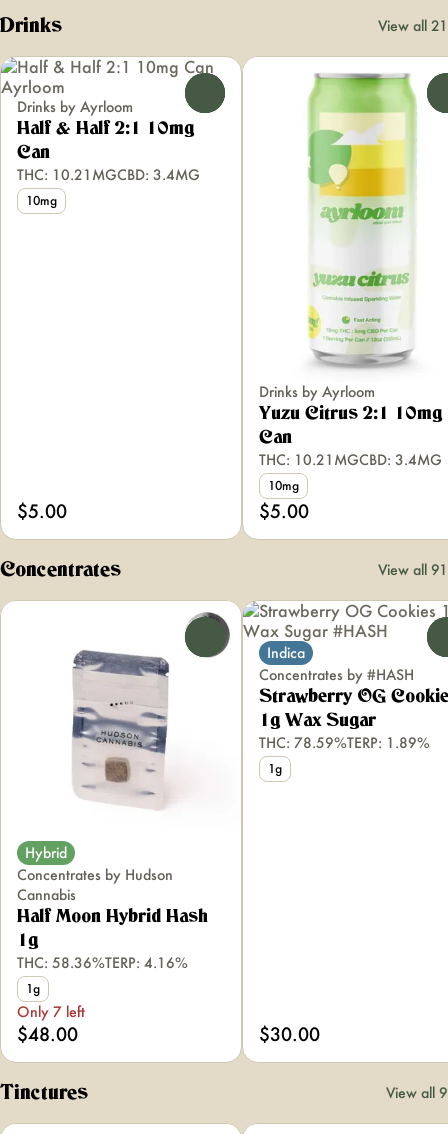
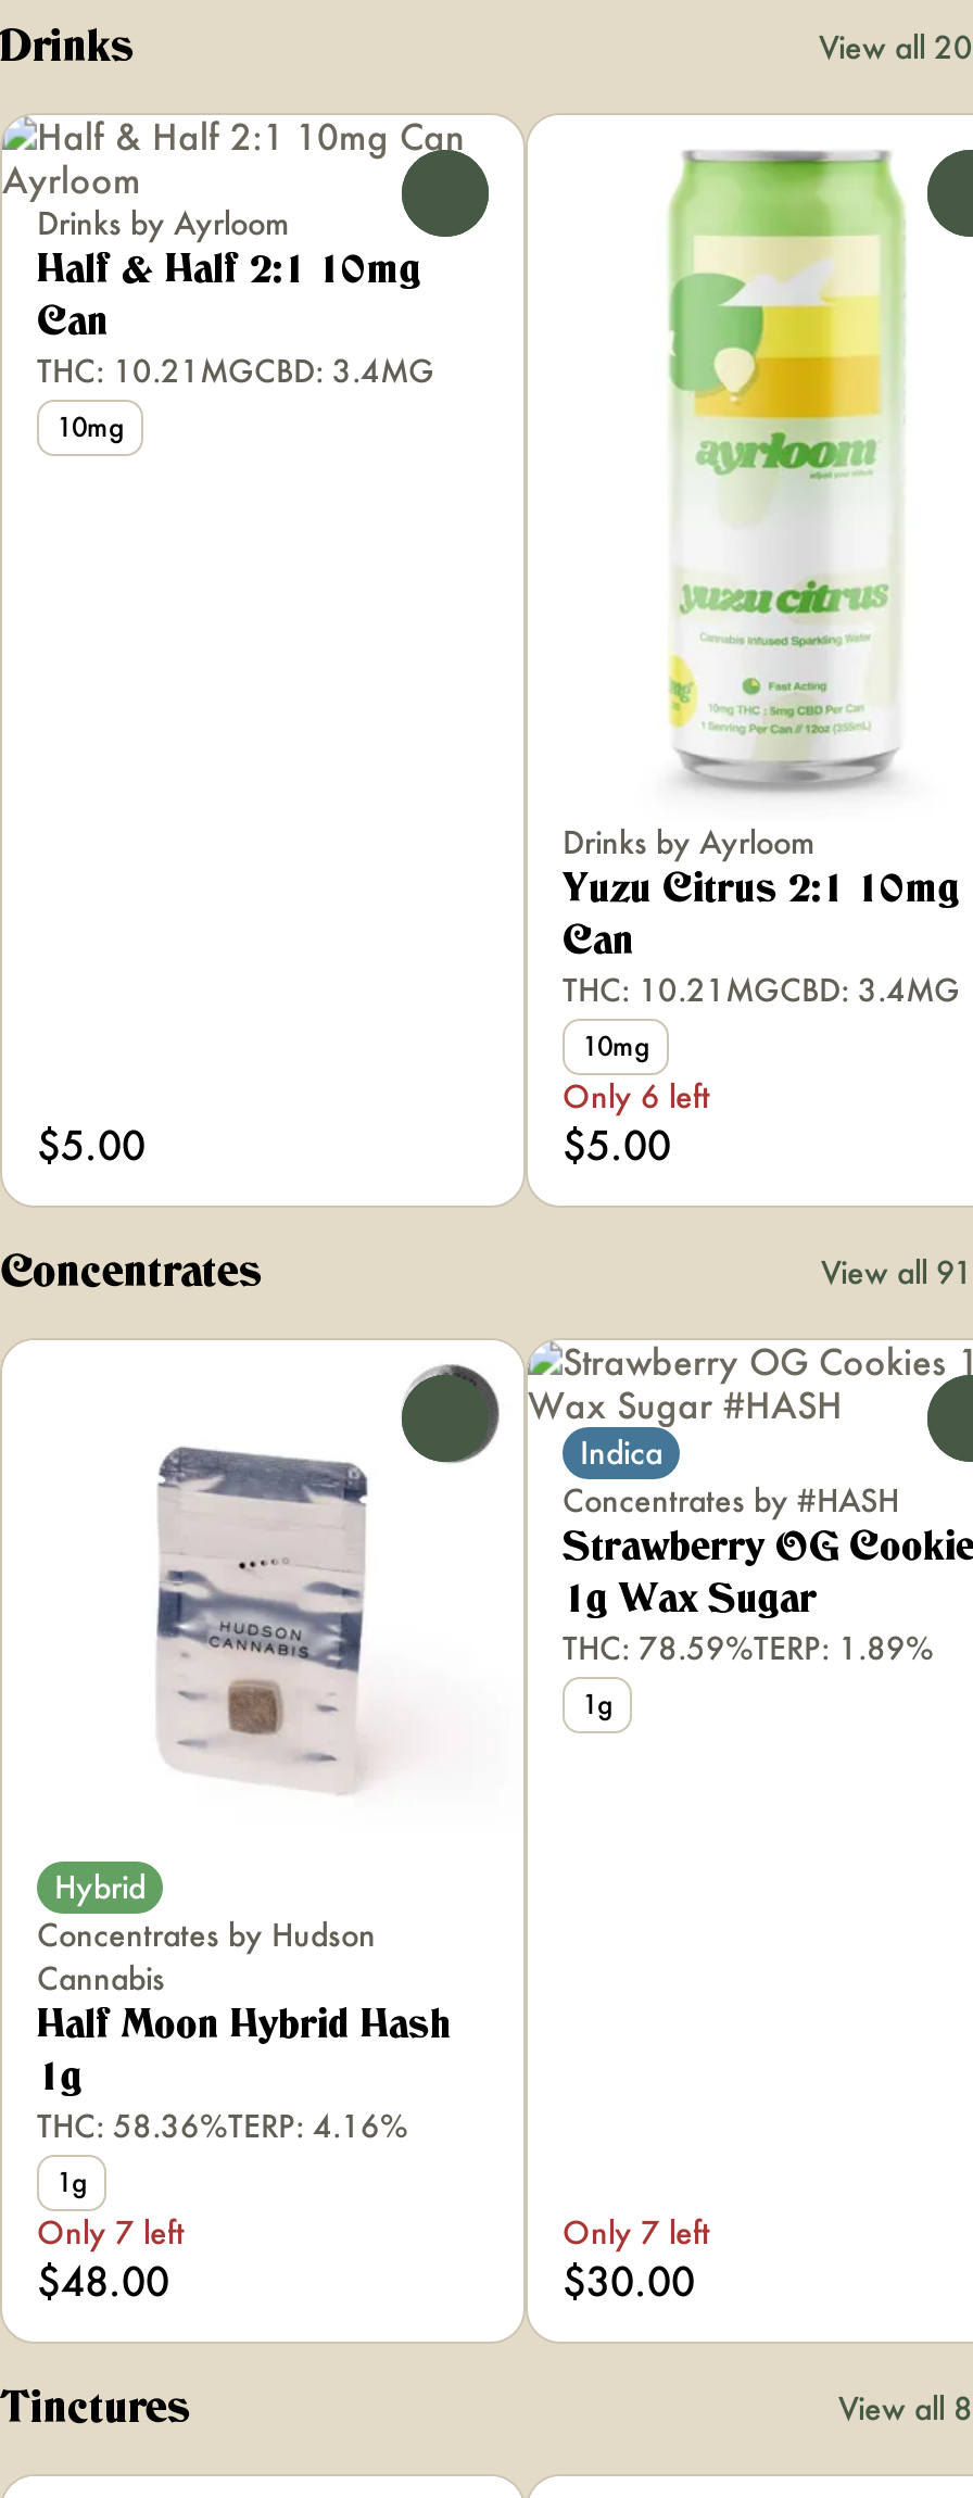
- View all 21
+ View all 20

+ Only 6 left

+ Only 7 left

- View all 9
+ View all 8
